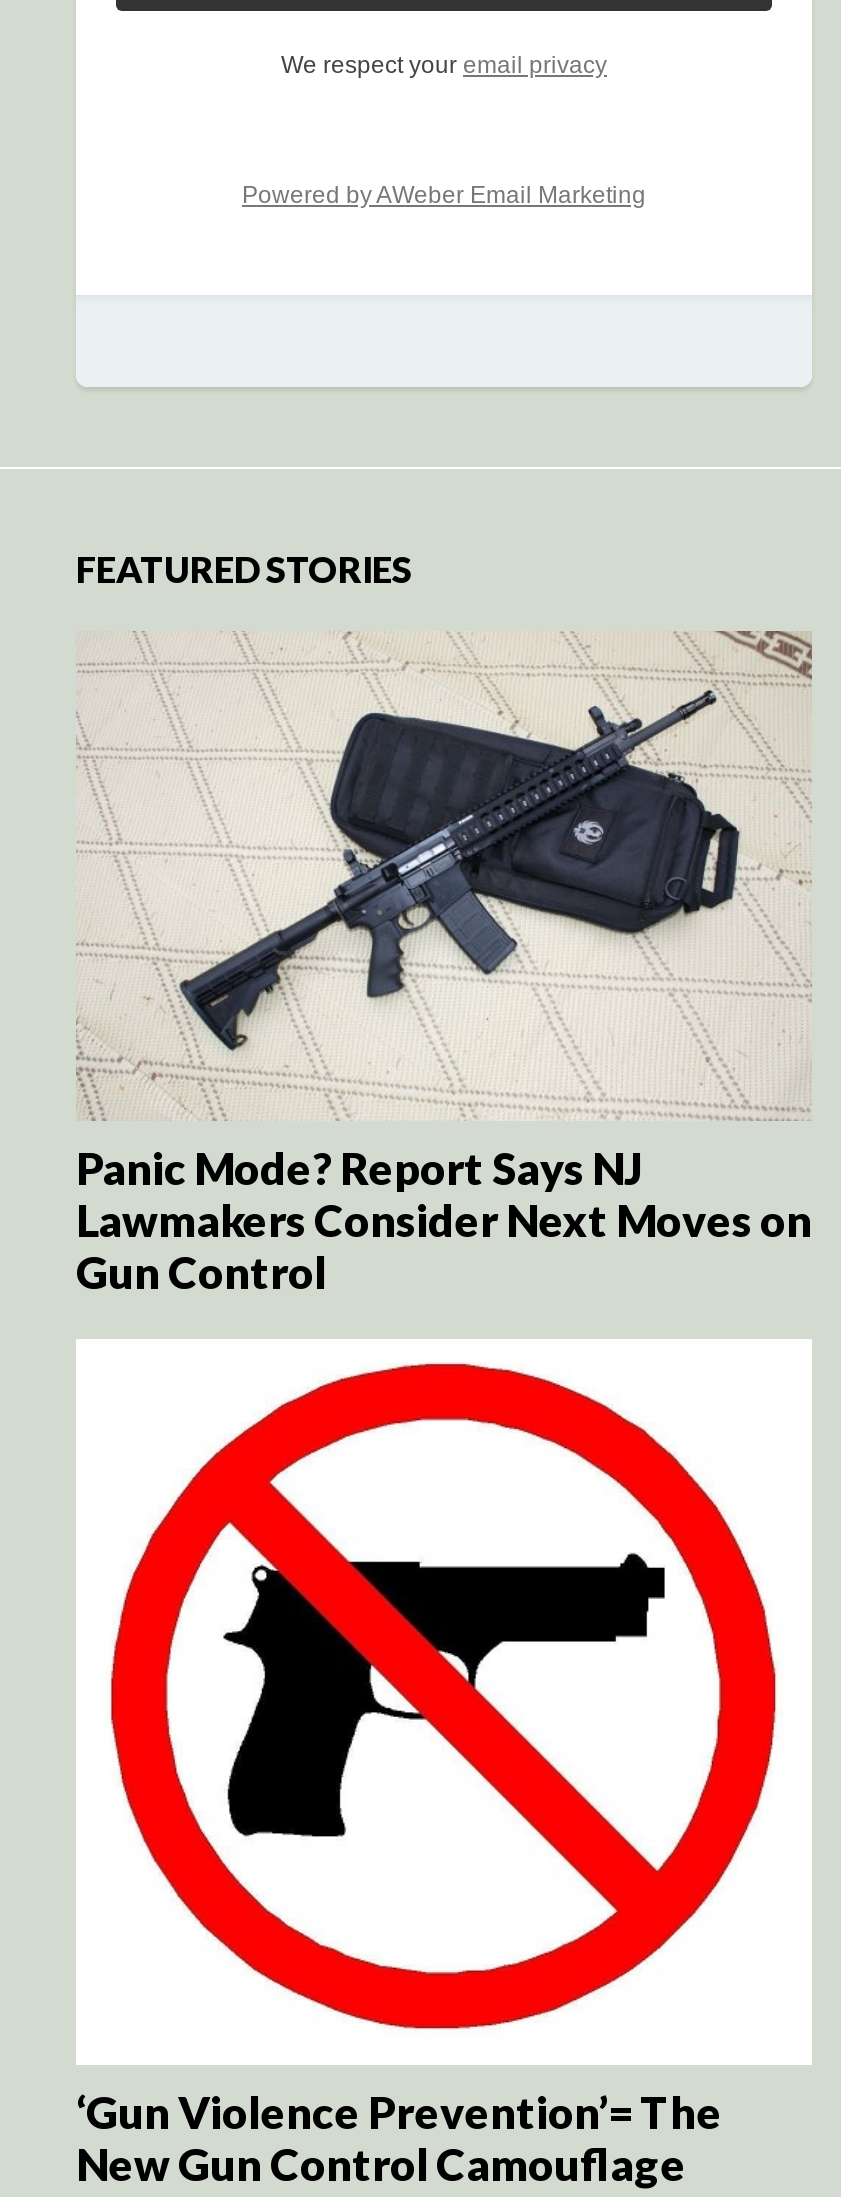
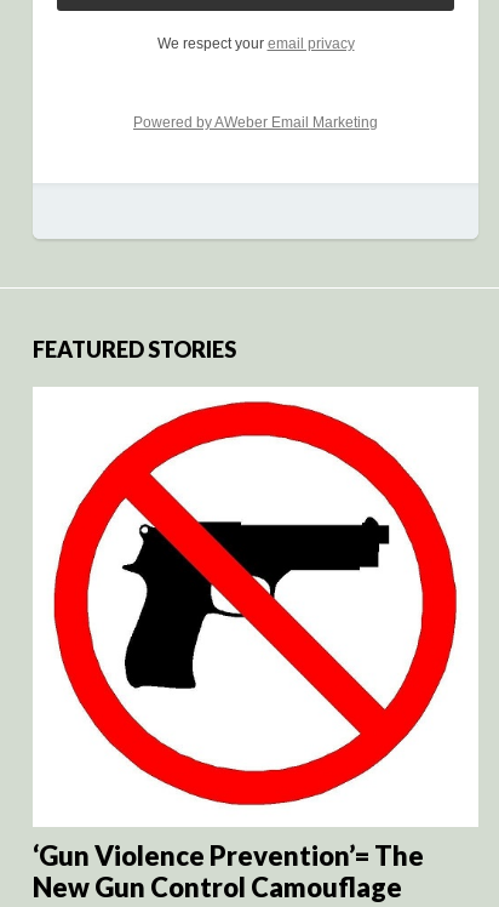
- [image]
- Panic Mode? Report Says NJ
- Lawmakers Consider Next Moves on
- Gun Control
